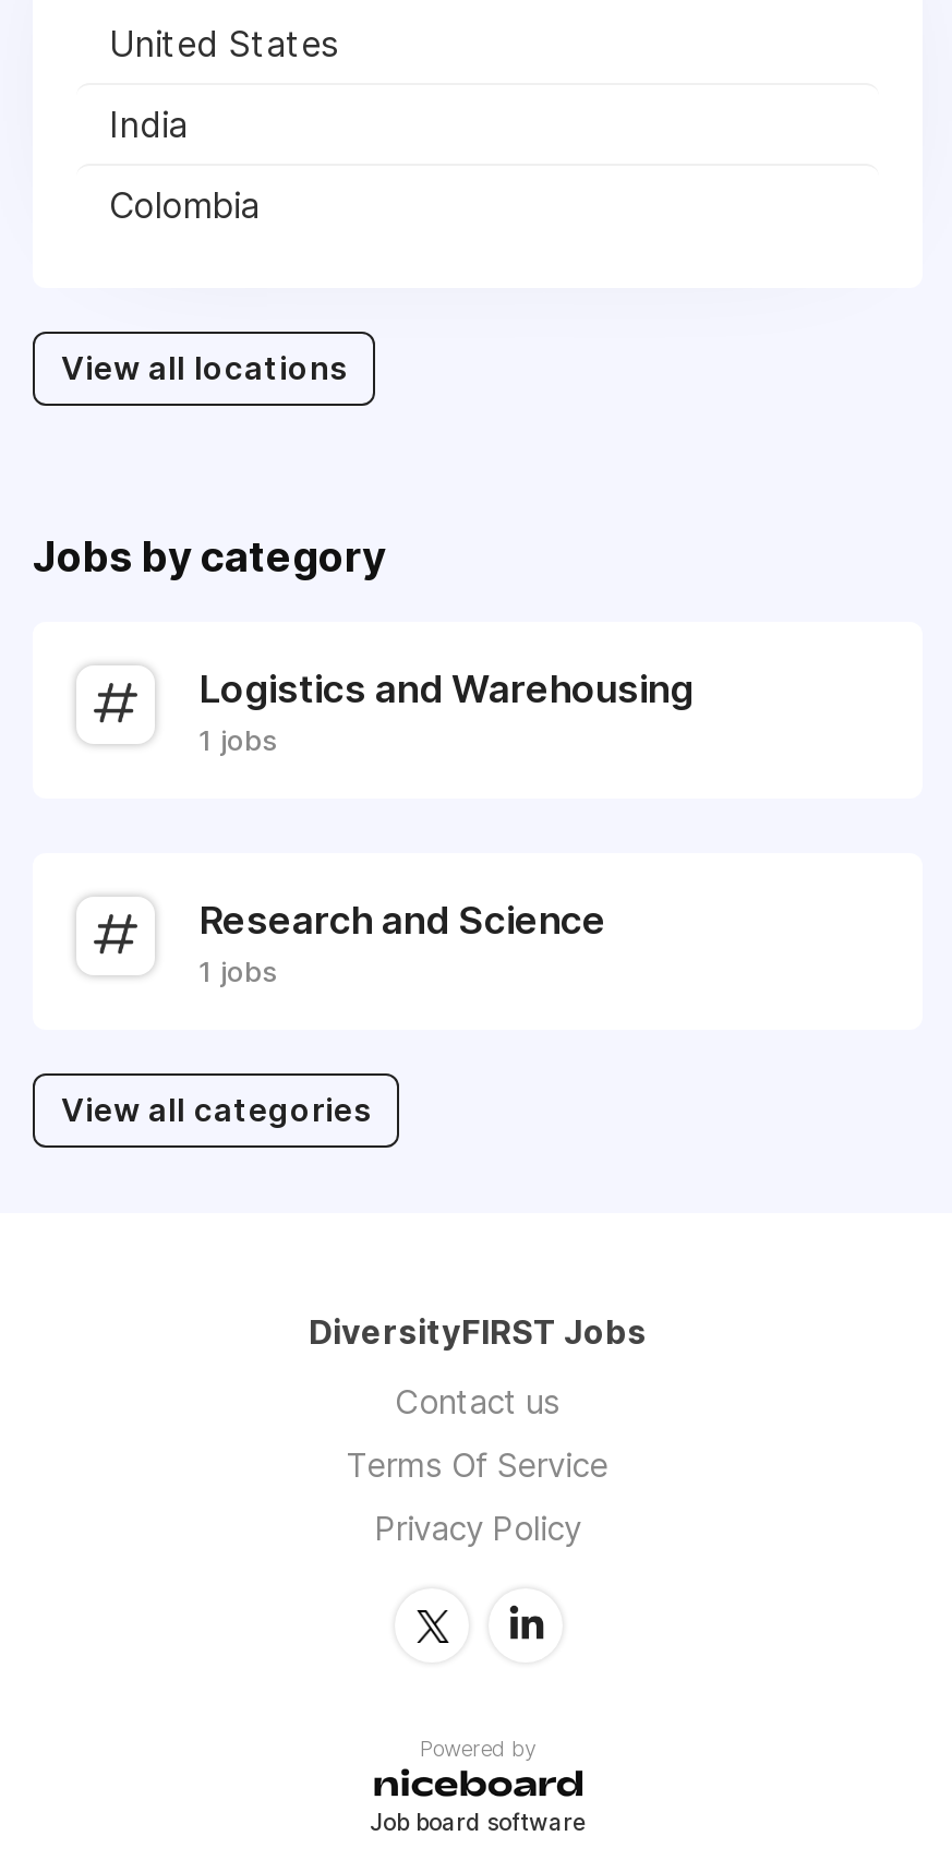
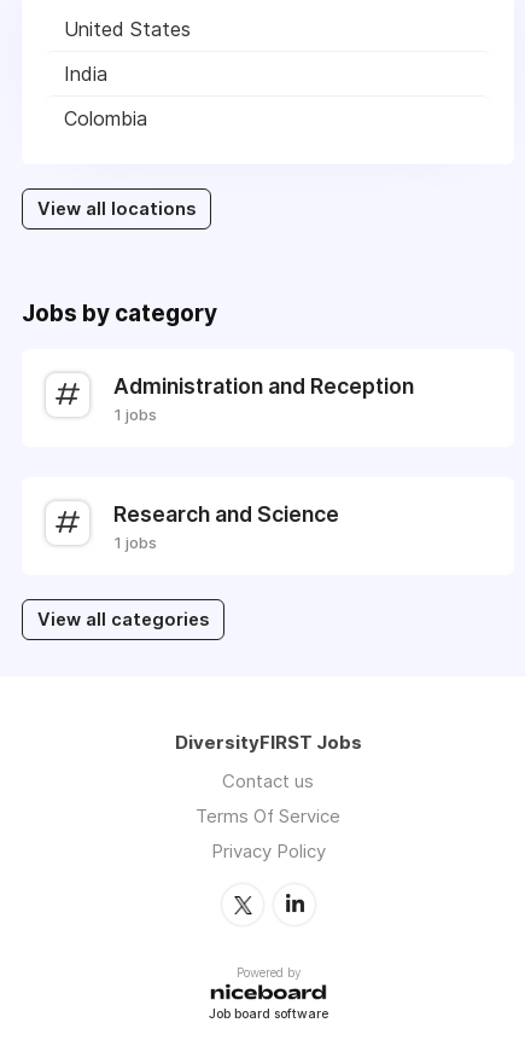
- Logistics and Warehousing
+ Administration and Reception
